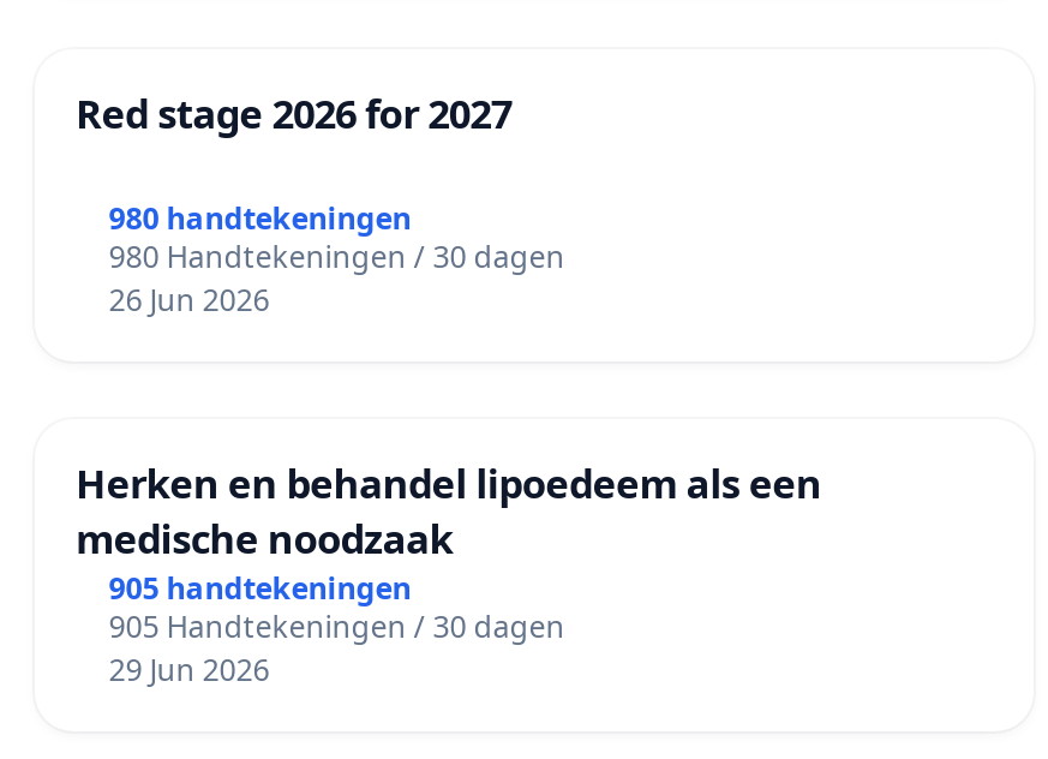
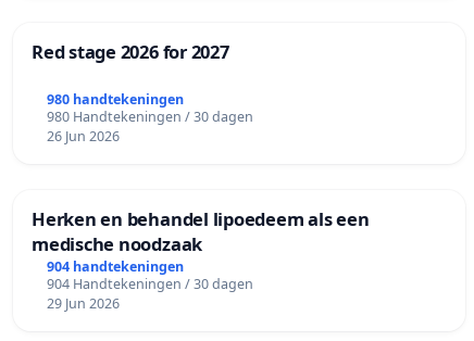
- 905 handtekeningen
+ 904 handtekeningen

- 905 Handtekeningen / 30 dagen
+ 904 Handtekeningen / 30 dagen
